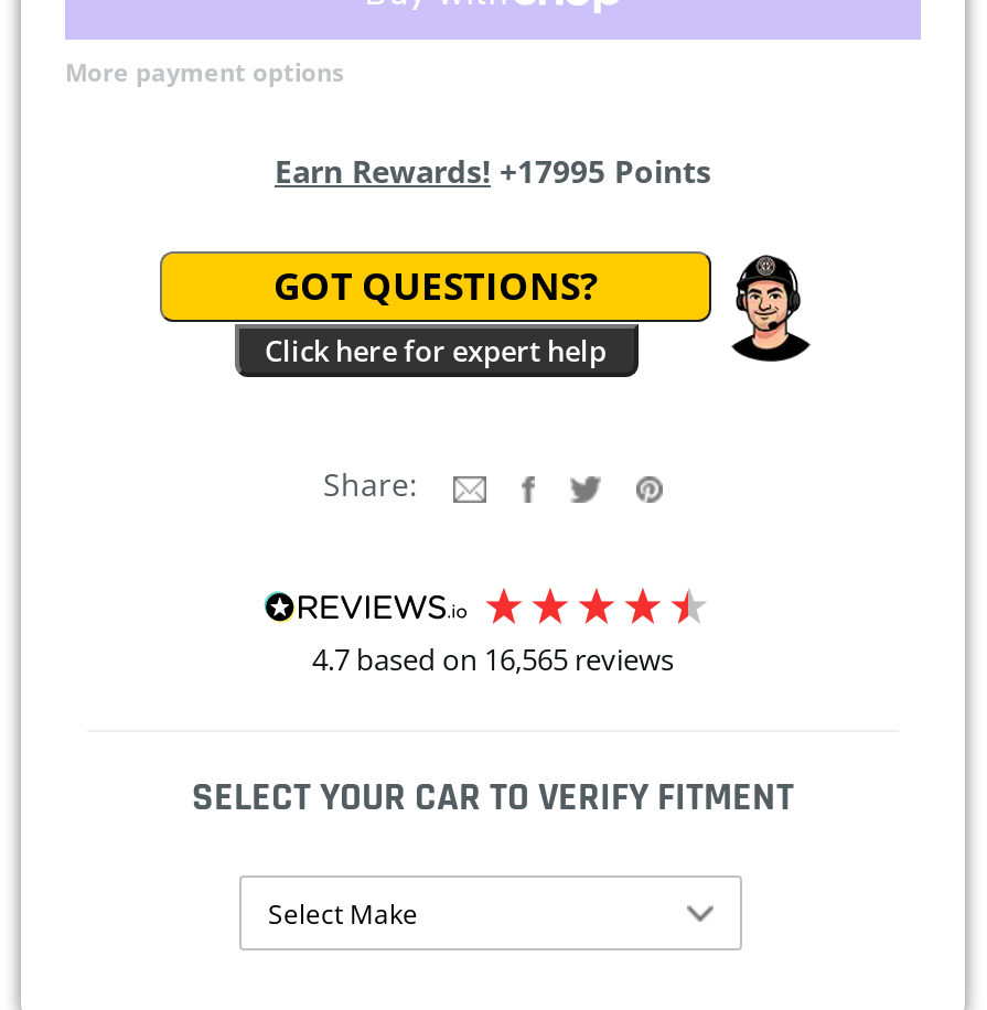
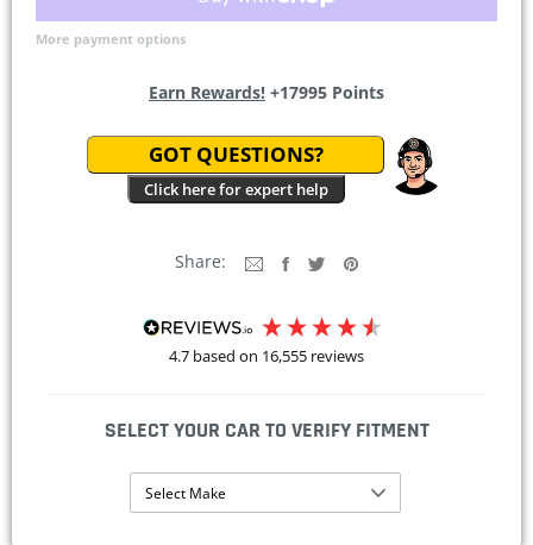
- 4.7 based on 16,565 reviews
+ 4.7 based on 16,555 reviews
